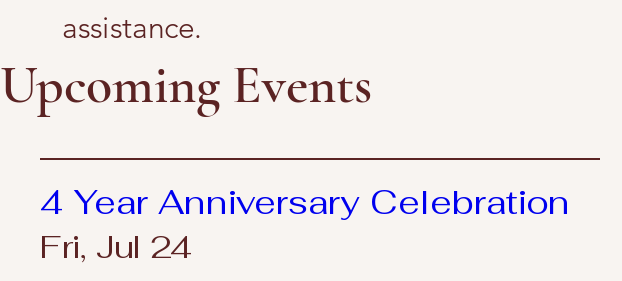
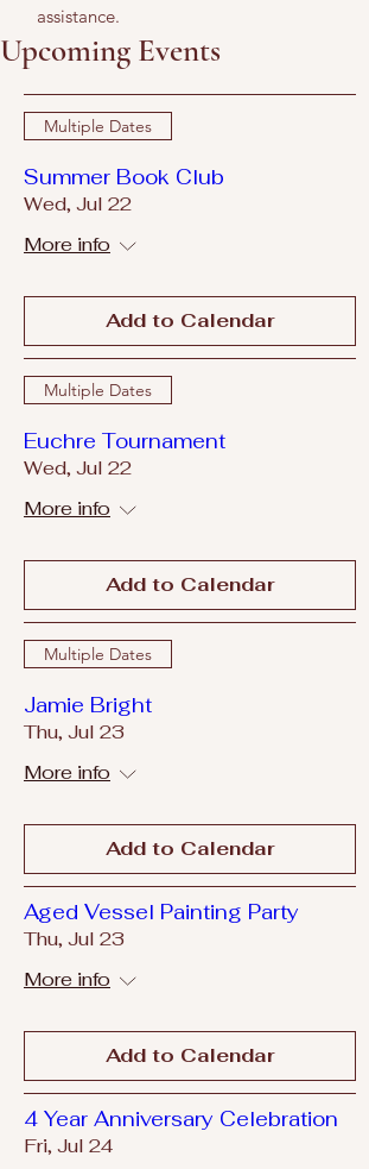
+ Multiple Dates
+ Summer Book Club
+ Wed, Jul 22
+ More info
+ Add to Calendar
+ Multiple Dates
+ Euchre Tournament
+ Wed, Jul 22
+ More info
+ Add to Calendar
+ Multiple Dates
+ Jamie Bright
+ Thu, Jul 23
+ More info
+ Add to Calendar
+ Aged Vessel Painting Party
+ Thu, Jul 23
+ More info
+ Add to Calendar
